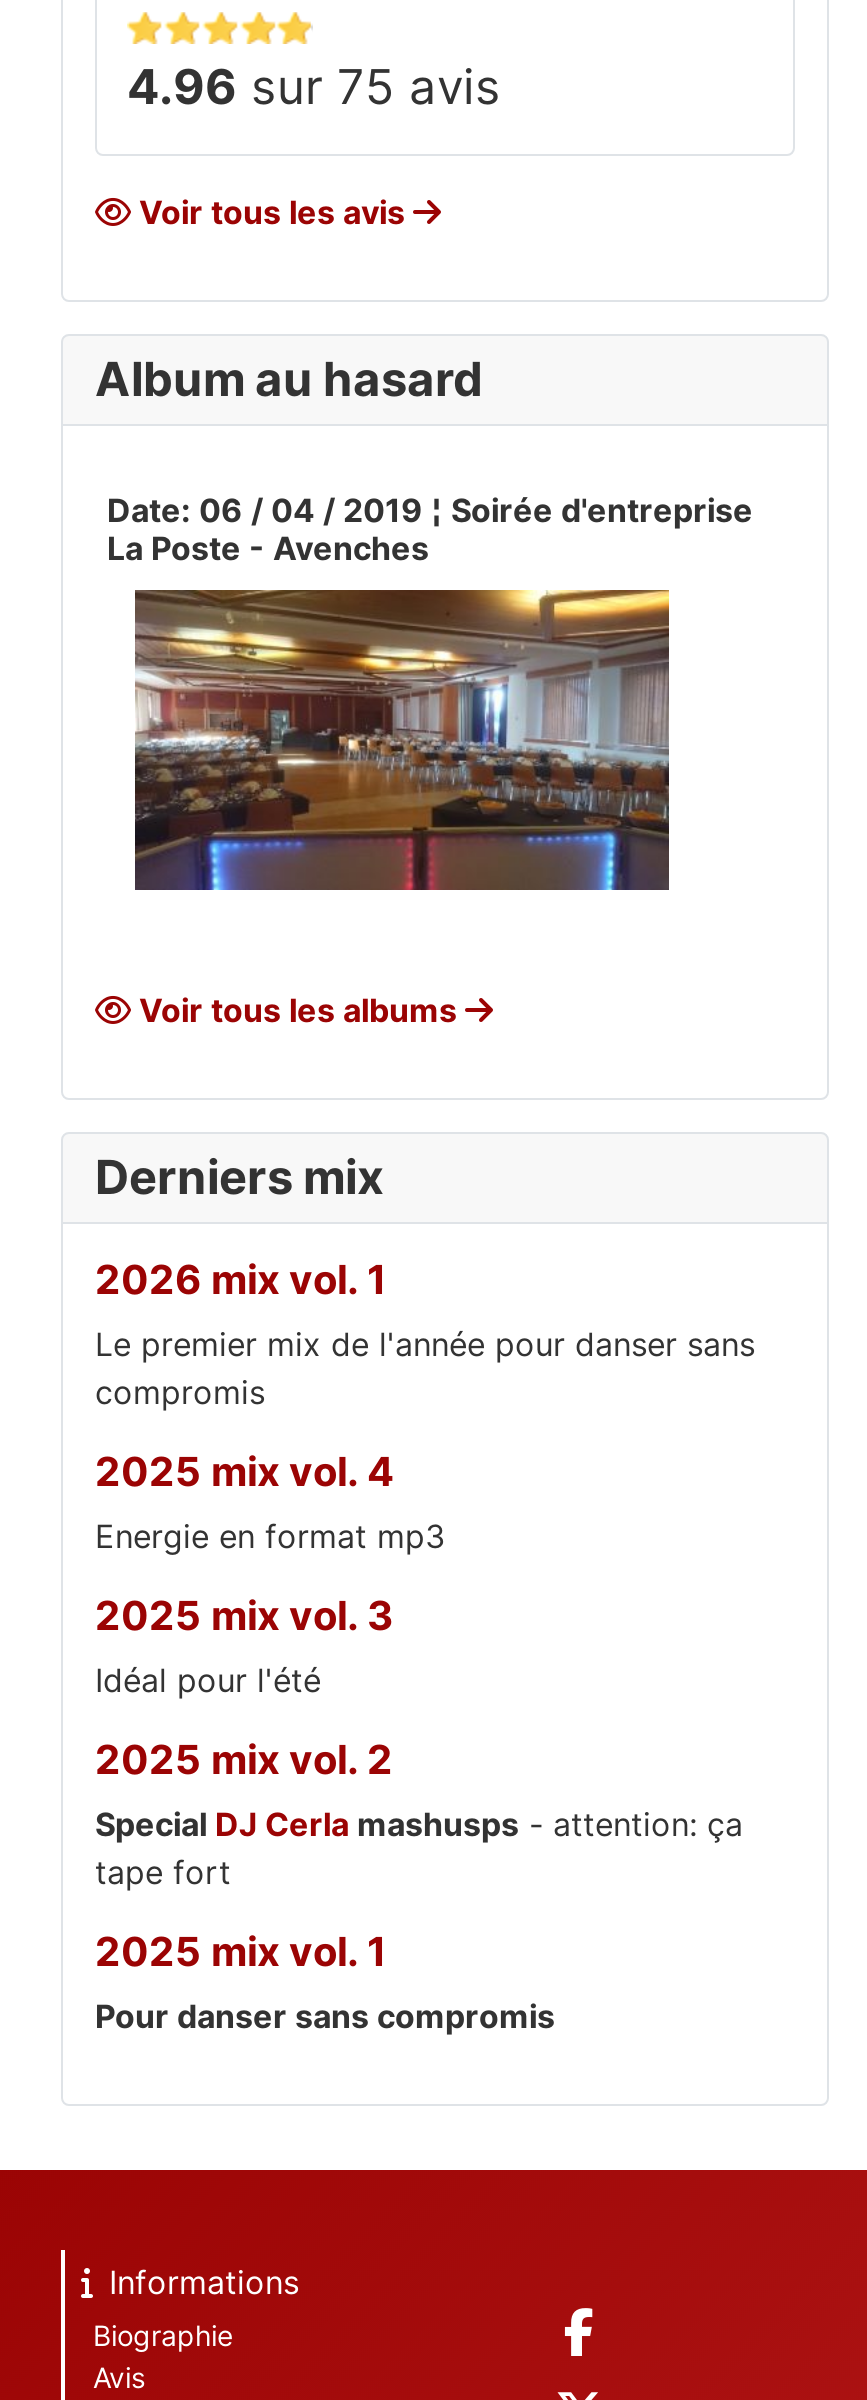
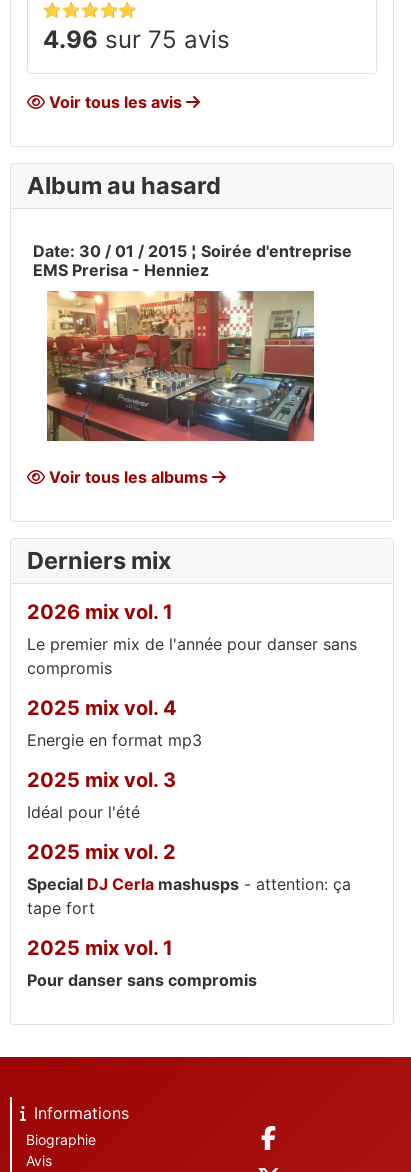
- Date: 06 / 04 / 2019 ¦ Soirée d'entreprise
- La Poste - Avenches
+ Date: 30 / 01 / 2015 ¦ Soirée d'entreprise
+ EMS Prerisa - Henniez

- [image]
+ [image]
